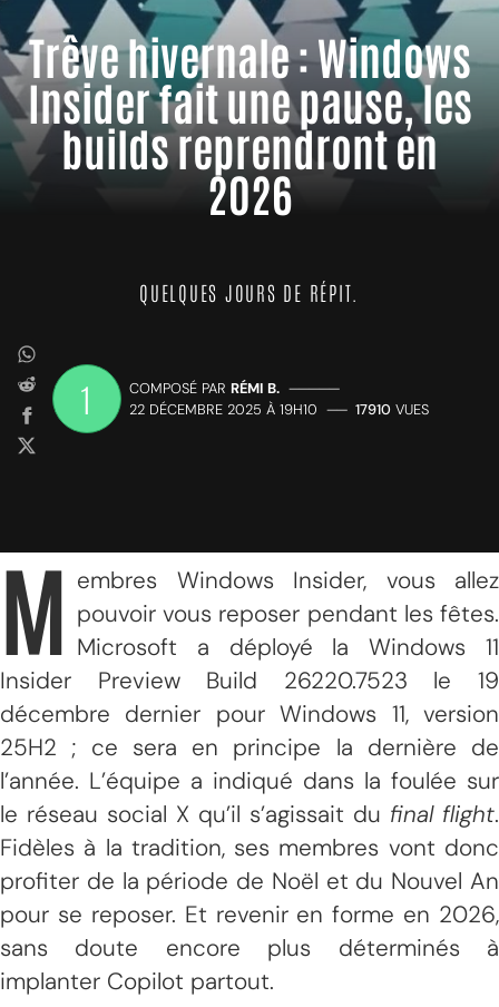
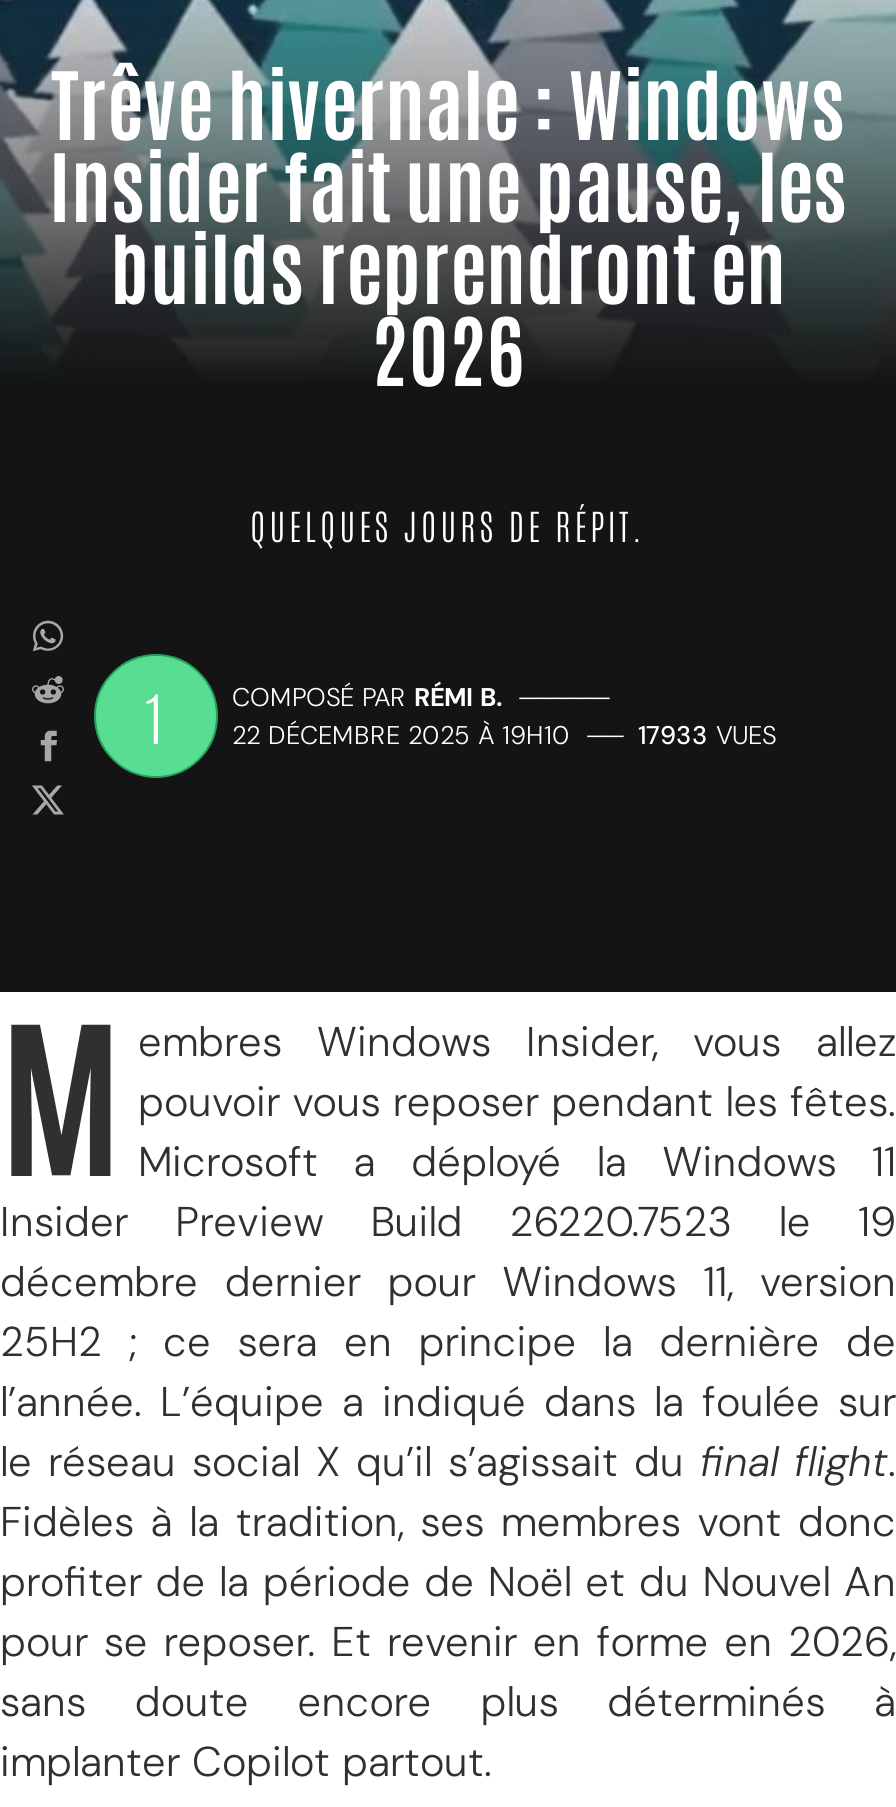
- 22 DÉCEMBRE 2025 À 19H10 —— 17910 VUES
+ 22 DÉCEMBRE 2025 À 19H10 —— 17933 VUES
